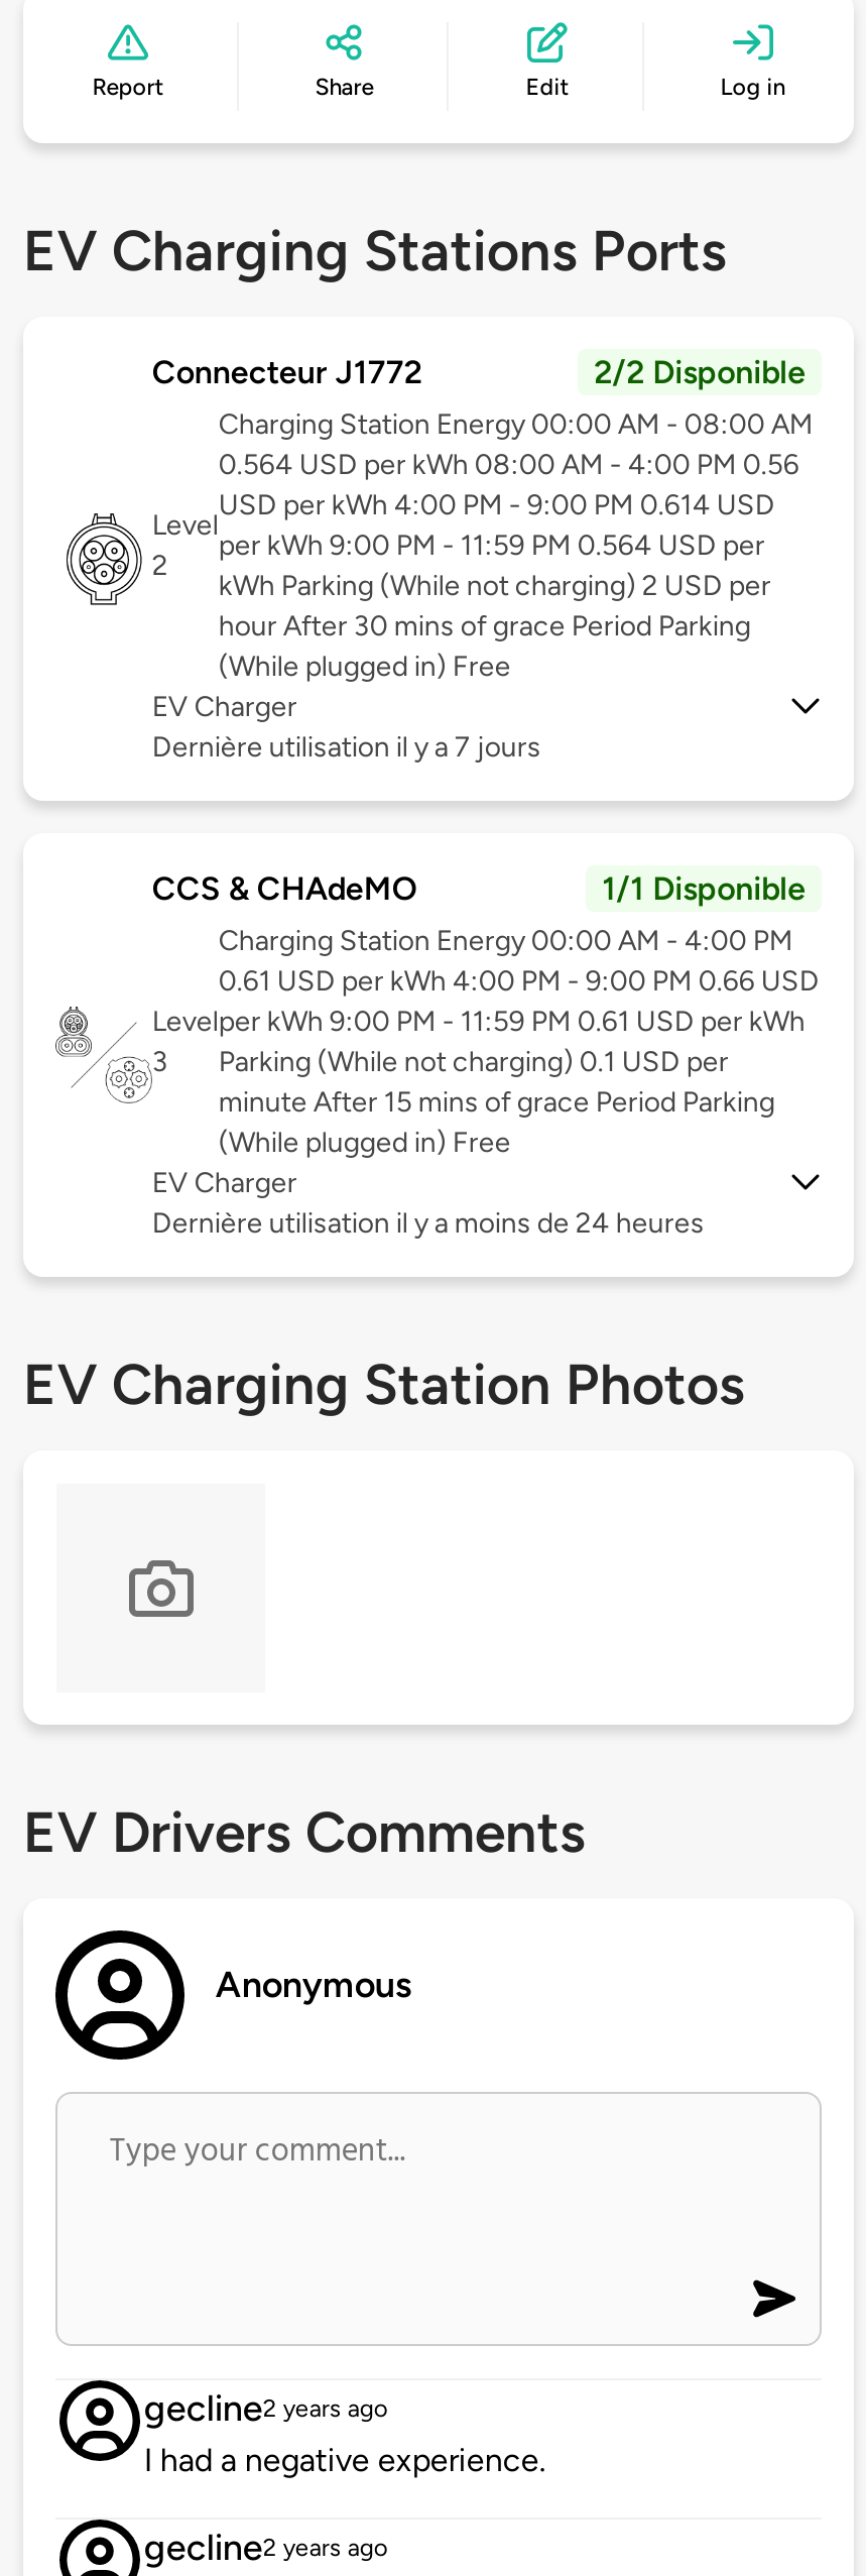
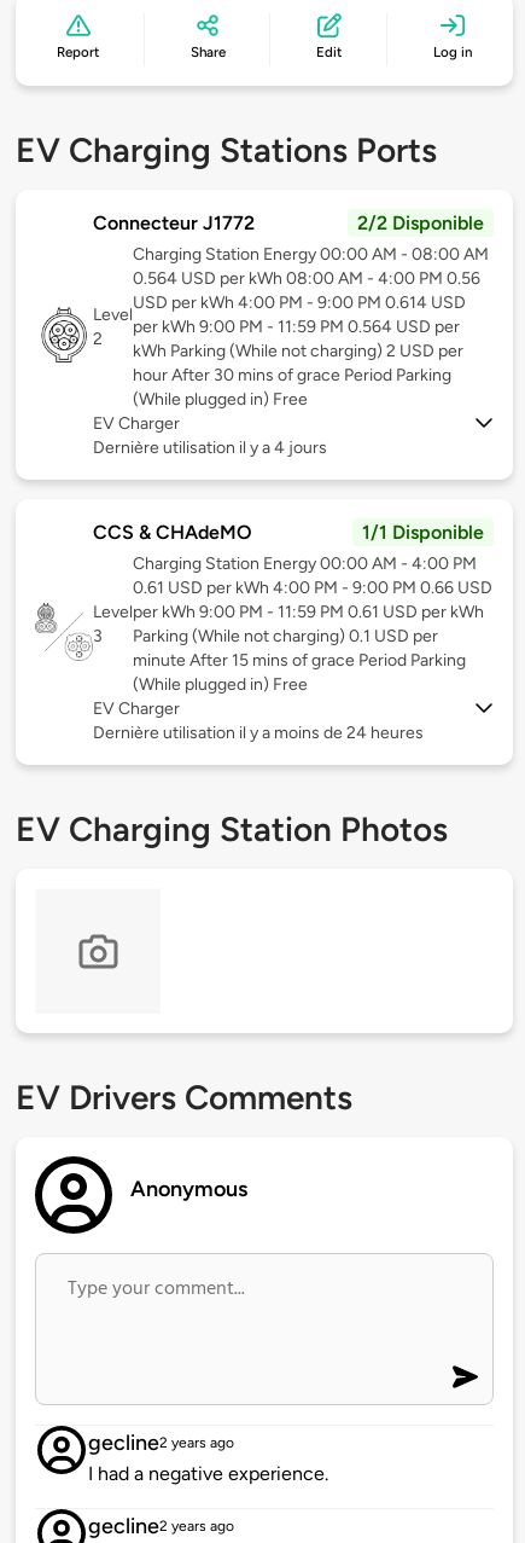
- Dernière utilisation il y a 7 jours
+ Dernière utilisation il y a 4 jours
